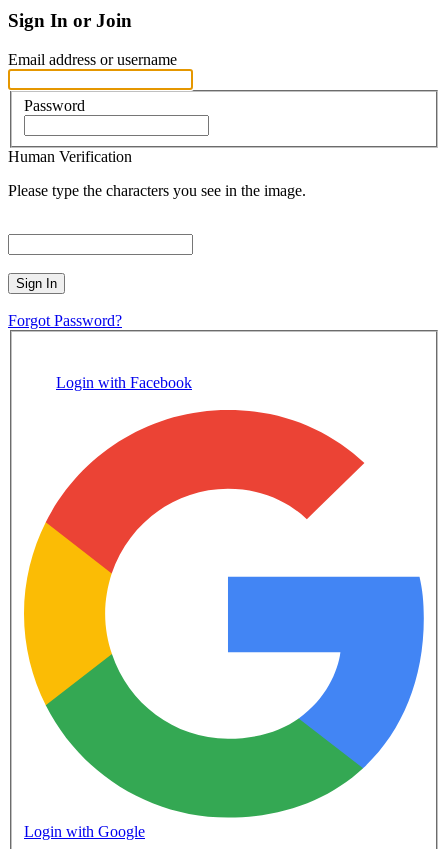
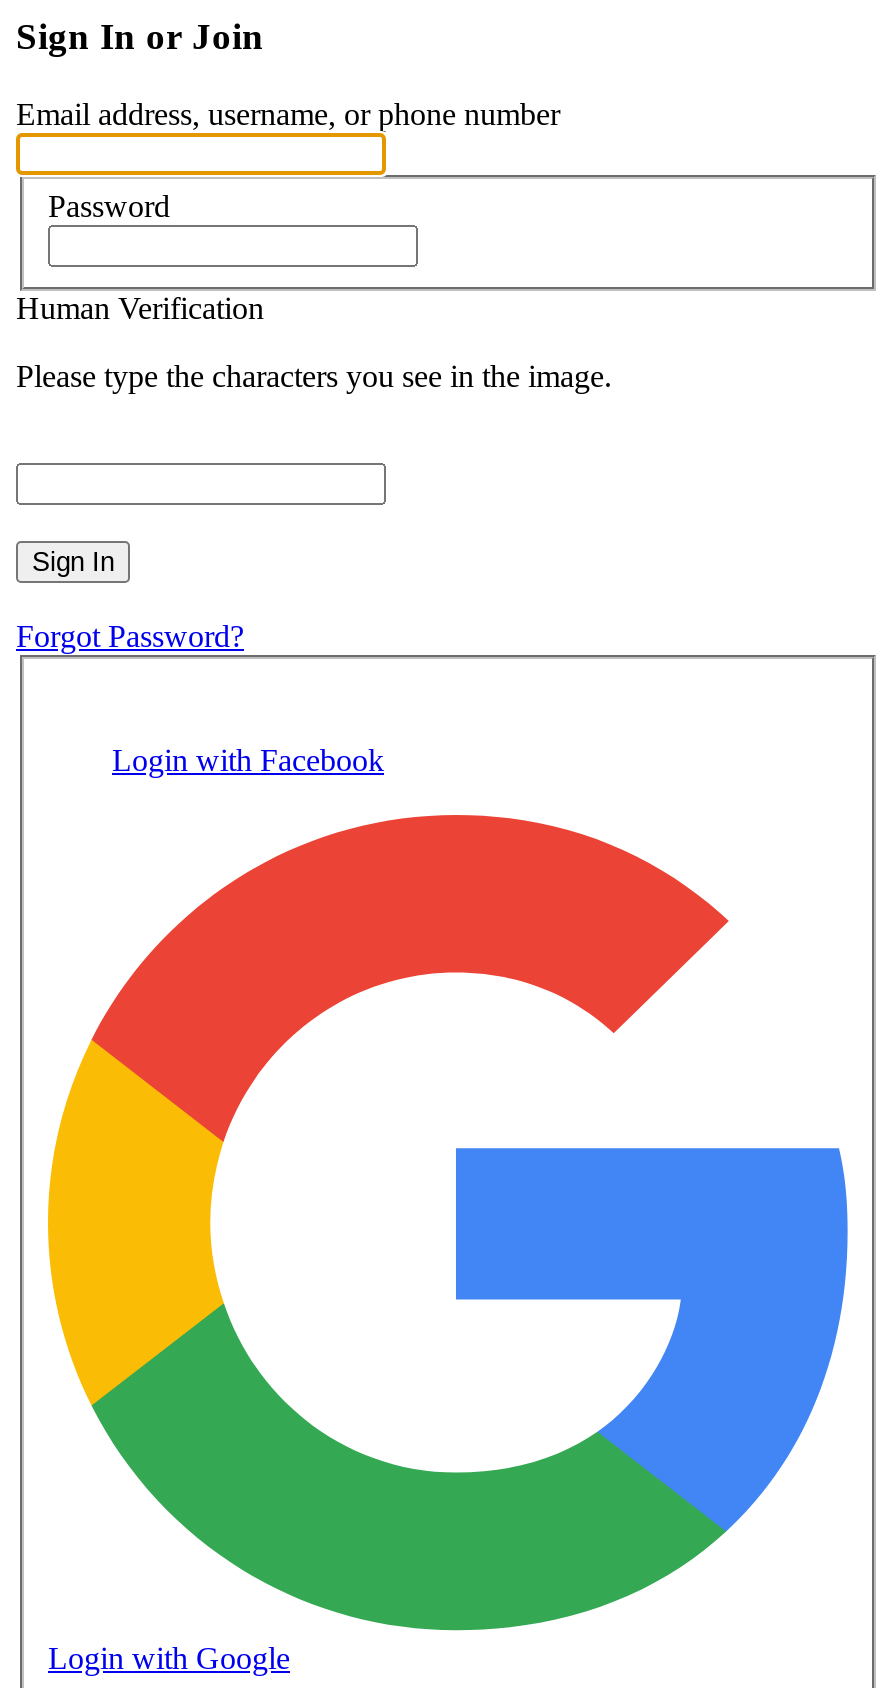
- Email address or username
+ Email address, username, or phone number
